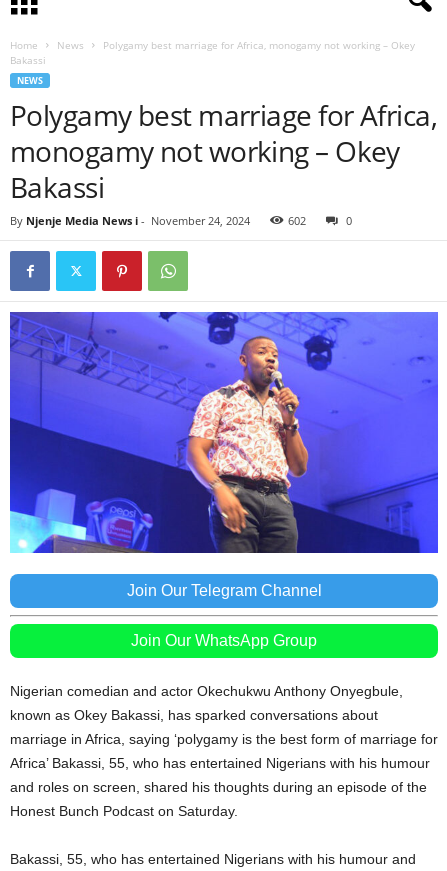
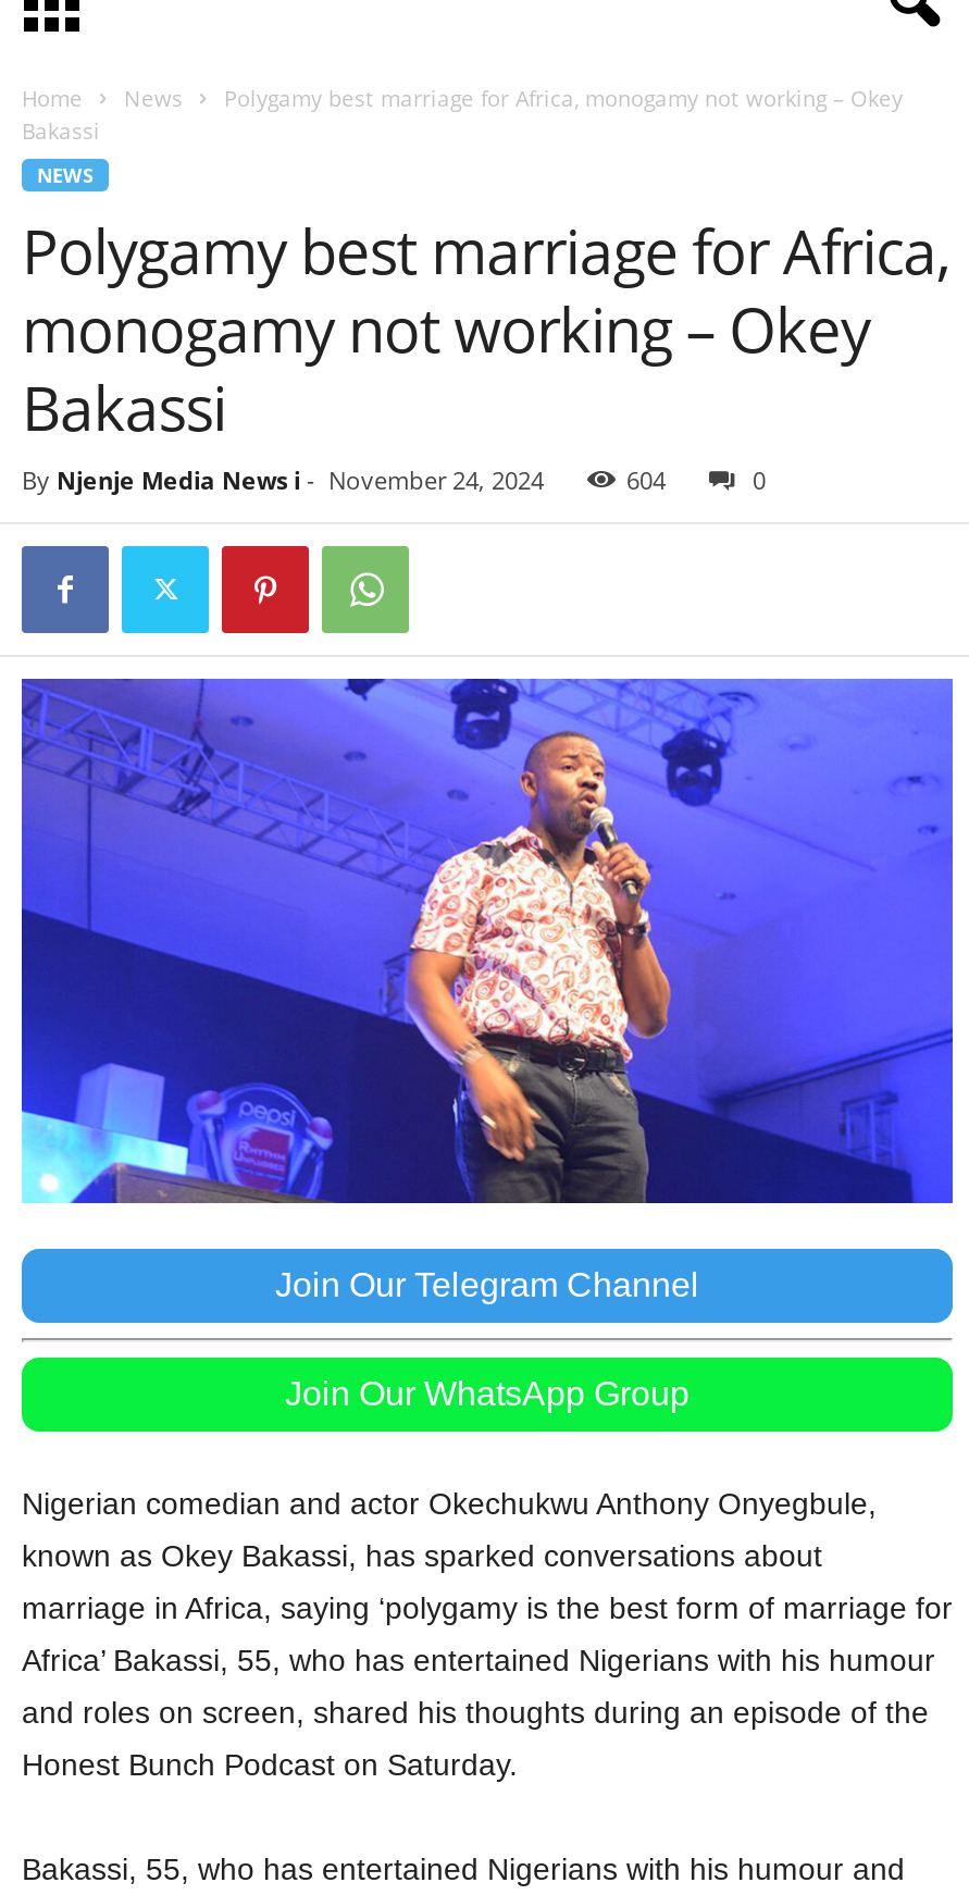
- 602
+ 604
